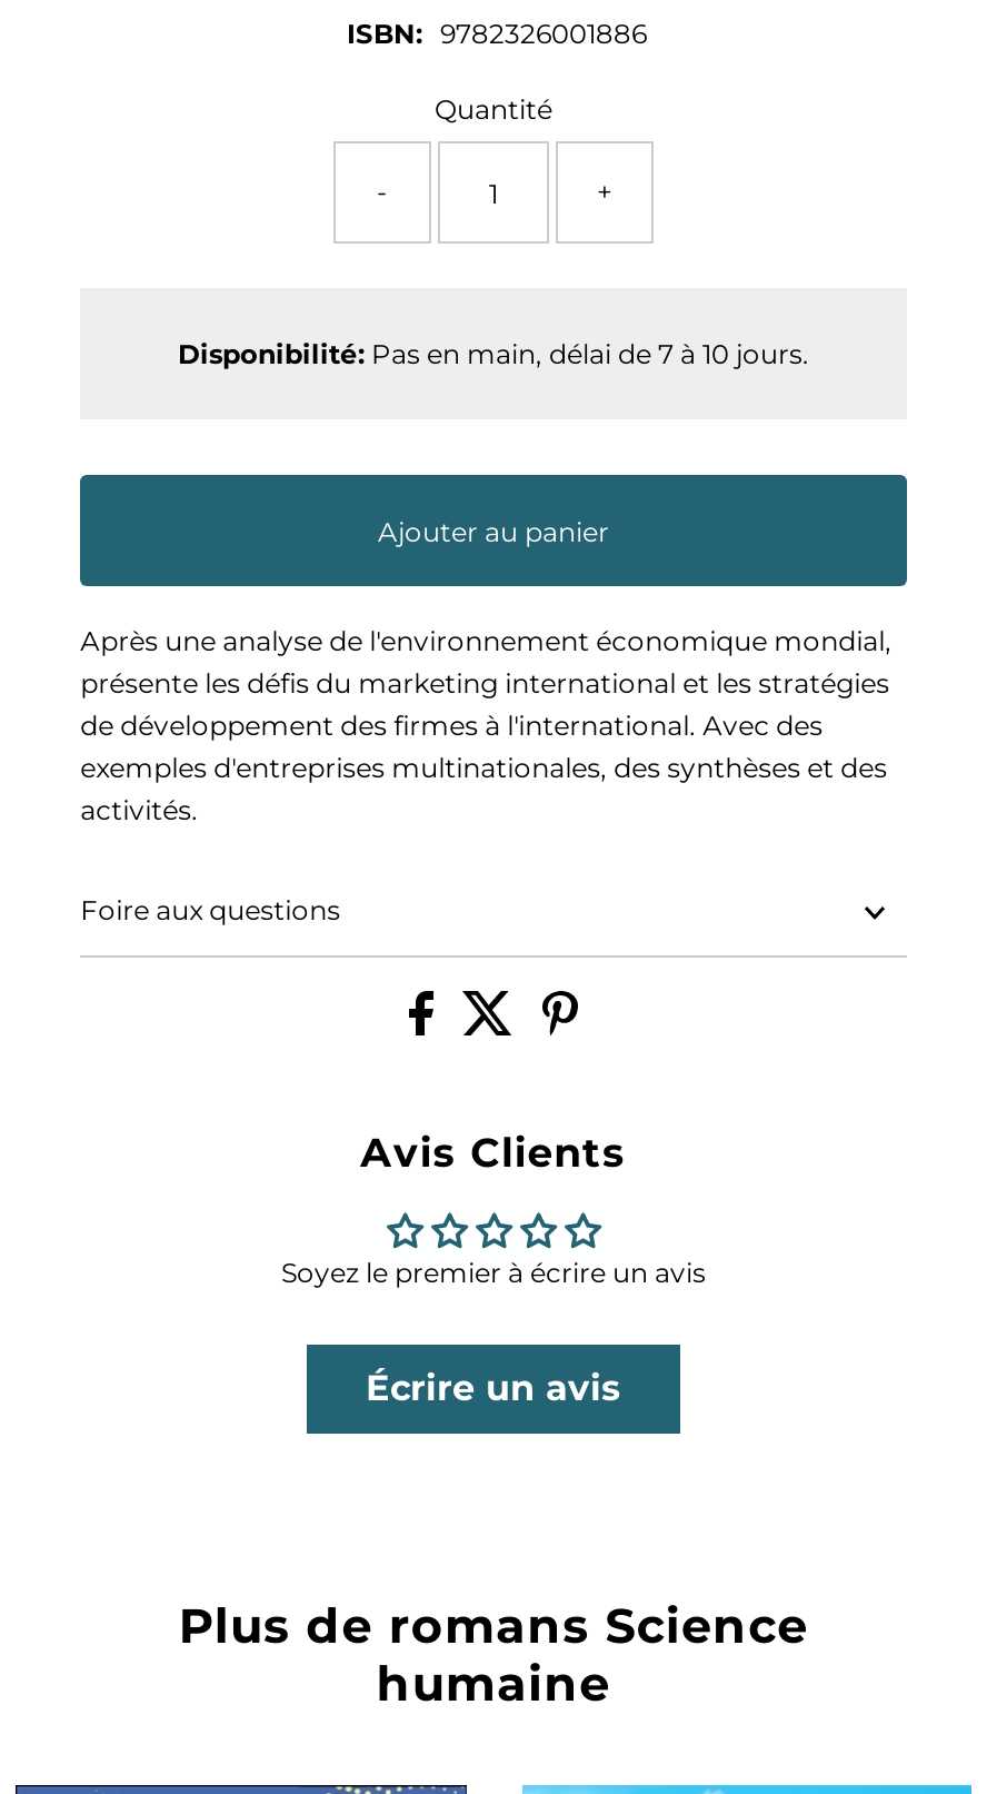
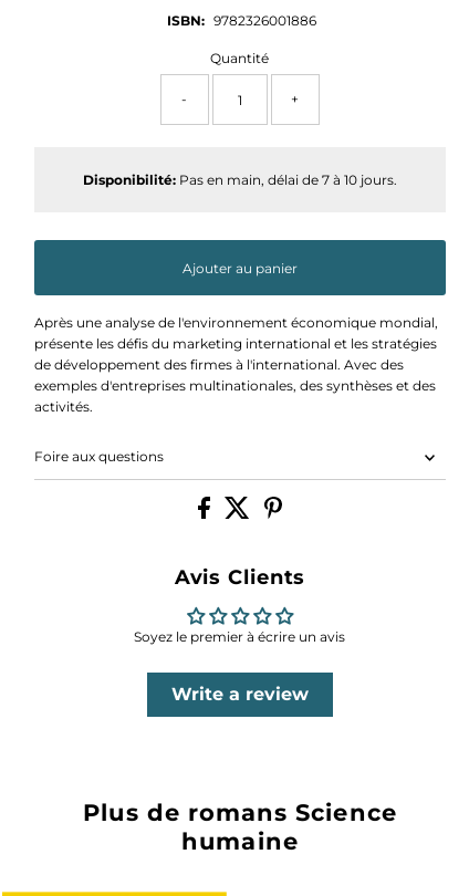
- Écrire un avis
+ Write a review
